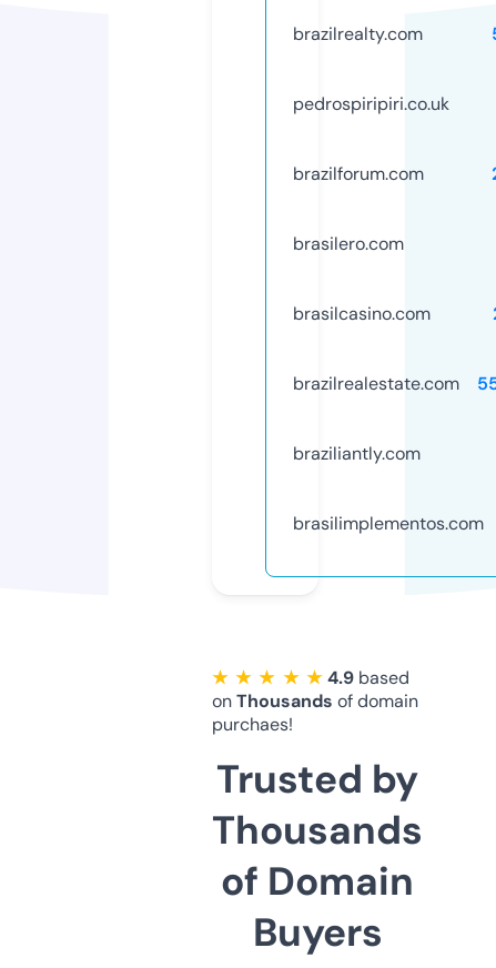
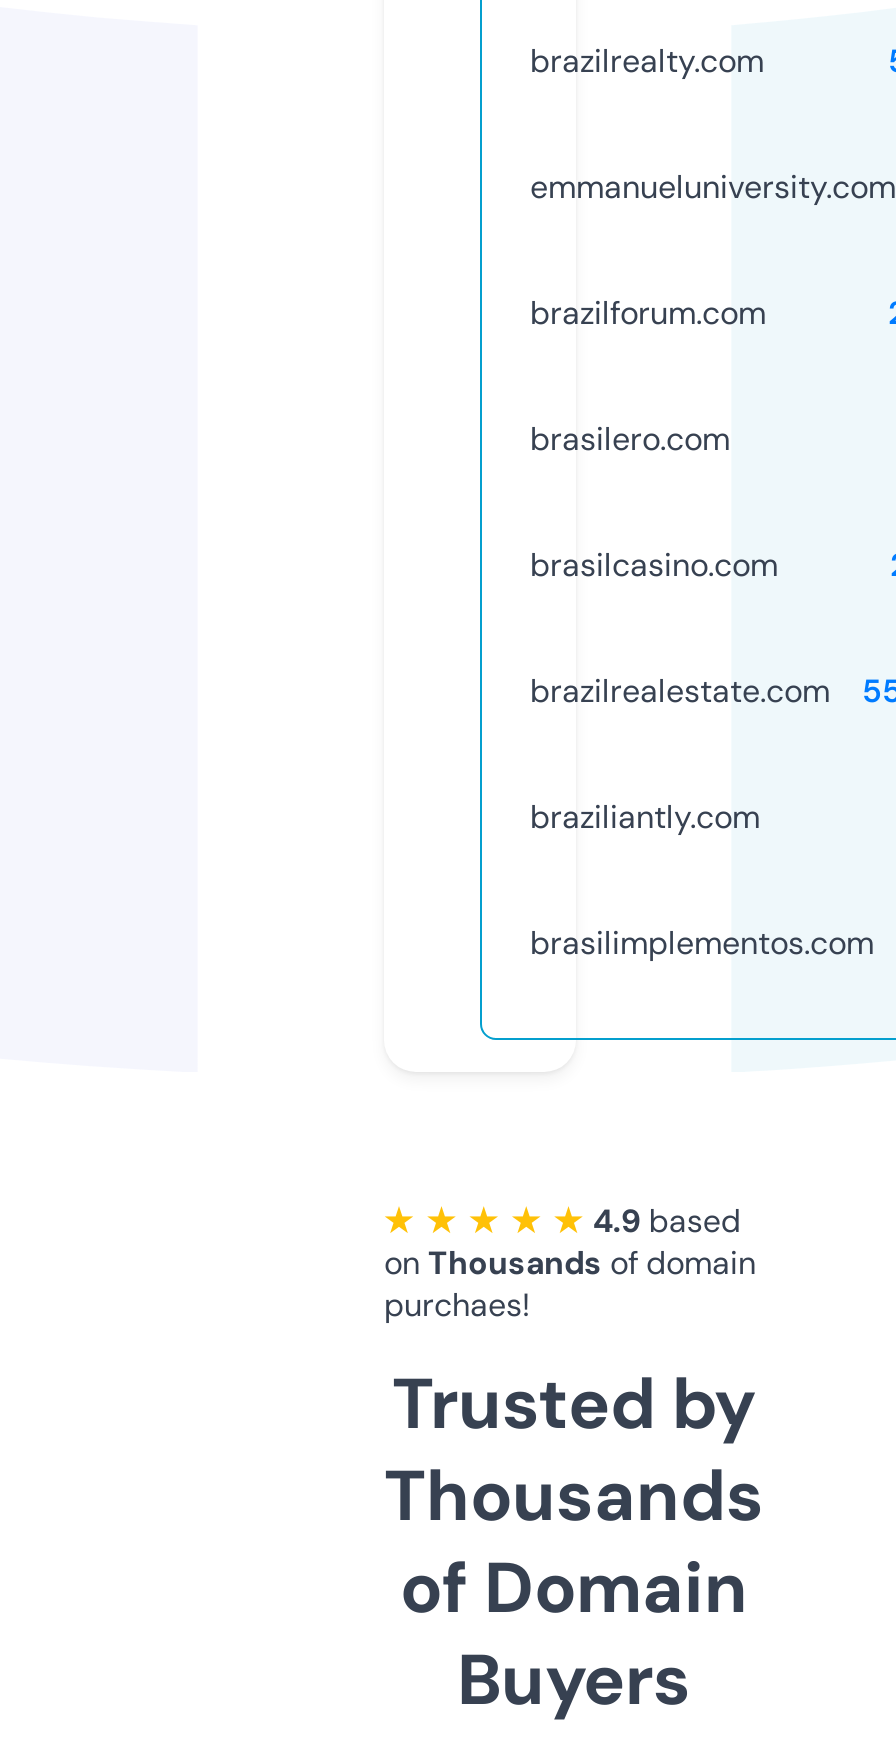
- pedrospiripiri.co.uk
+ emmanueluniversity.com
